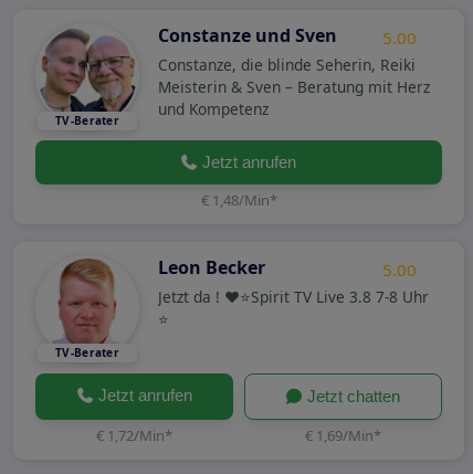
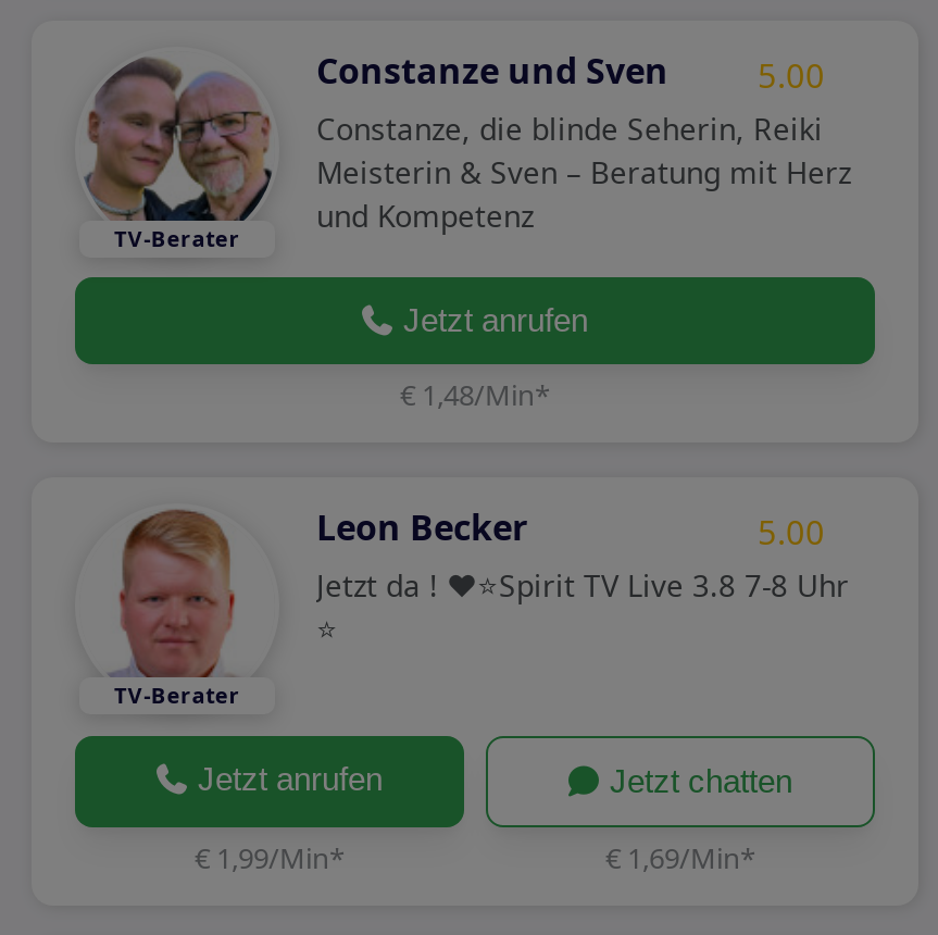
- € 1,72/Min*
+ € 1,99/Min*
